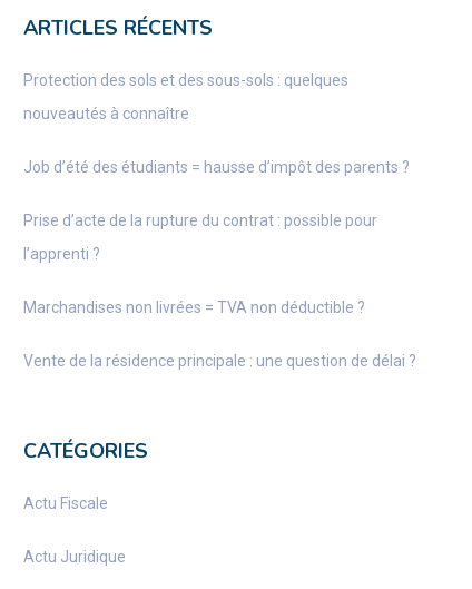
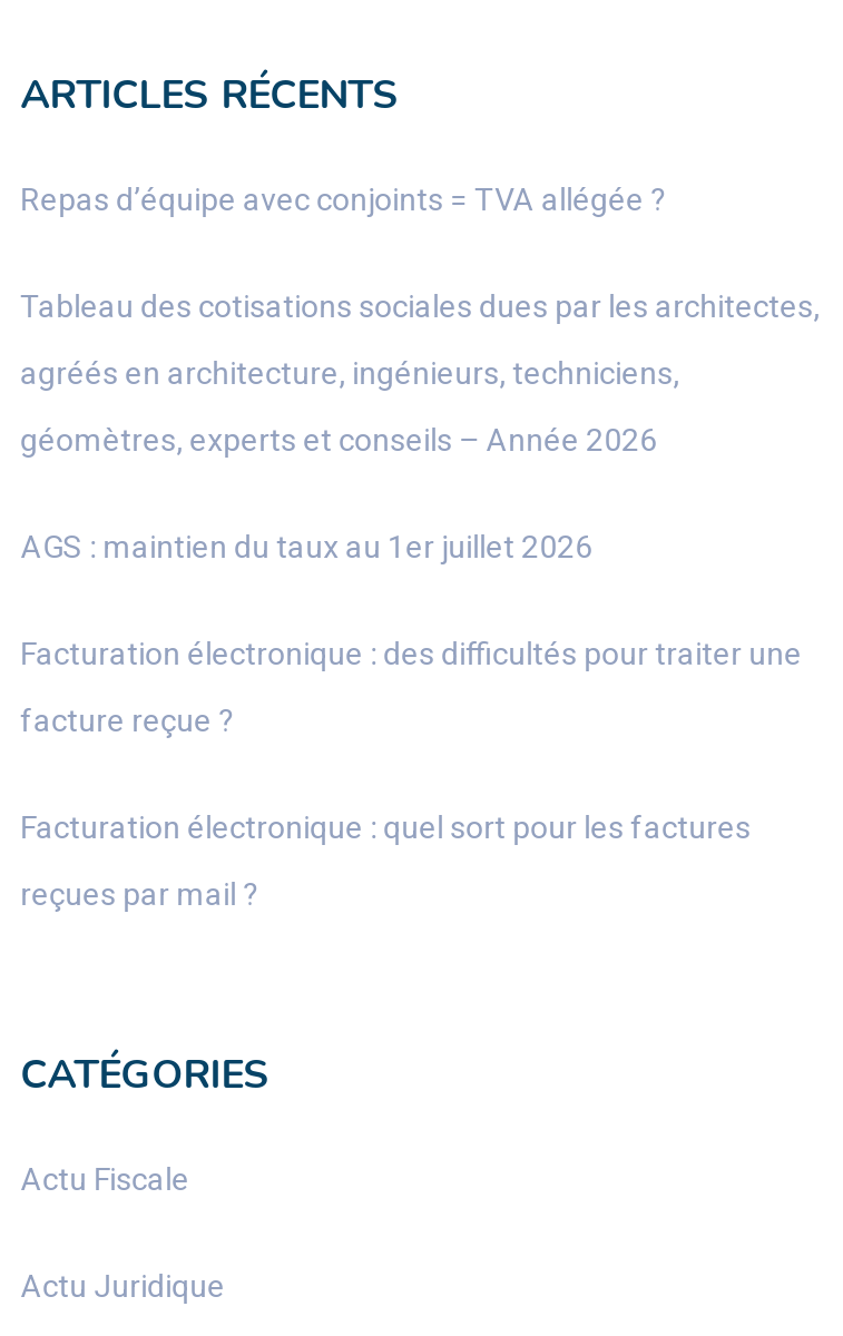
- Protection des sols et des sous-sols : quelques
- nouveautés à connaître
- Job d’été des étudiants = hausse d’impôt des parents ?
- Prise d’acte de la rupture du contrat : possible pour
- l’apprenti ?
- Marchandises non livrées = TVA non déductible ?
- Vente de la résidence principale : une question de délai ?
+ Repas d’équipe avec conjoints = TVA allégée ?
+ Tableau des cotisations sociales dues par les architectes,
+ agréés en architecture, ingénieurs, techniciens,
+ géomètres, experts et conseils – Année 2026
+ AGS : maintien du taux au 1er juillet 2026
+ Facturation électronique : des difficultés pour traiter une
+ facture reçue ?
+ Facturation électronique : quel sort pour les factures
+ reçues par mail ?
